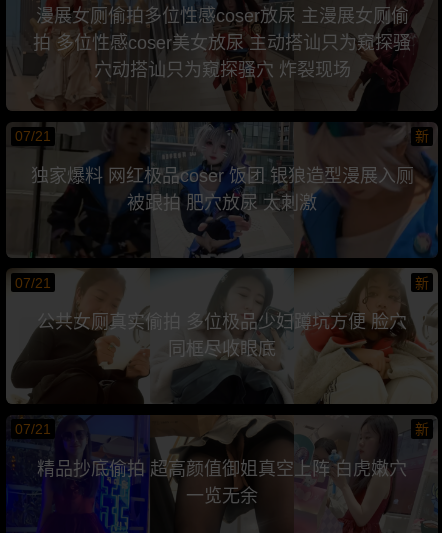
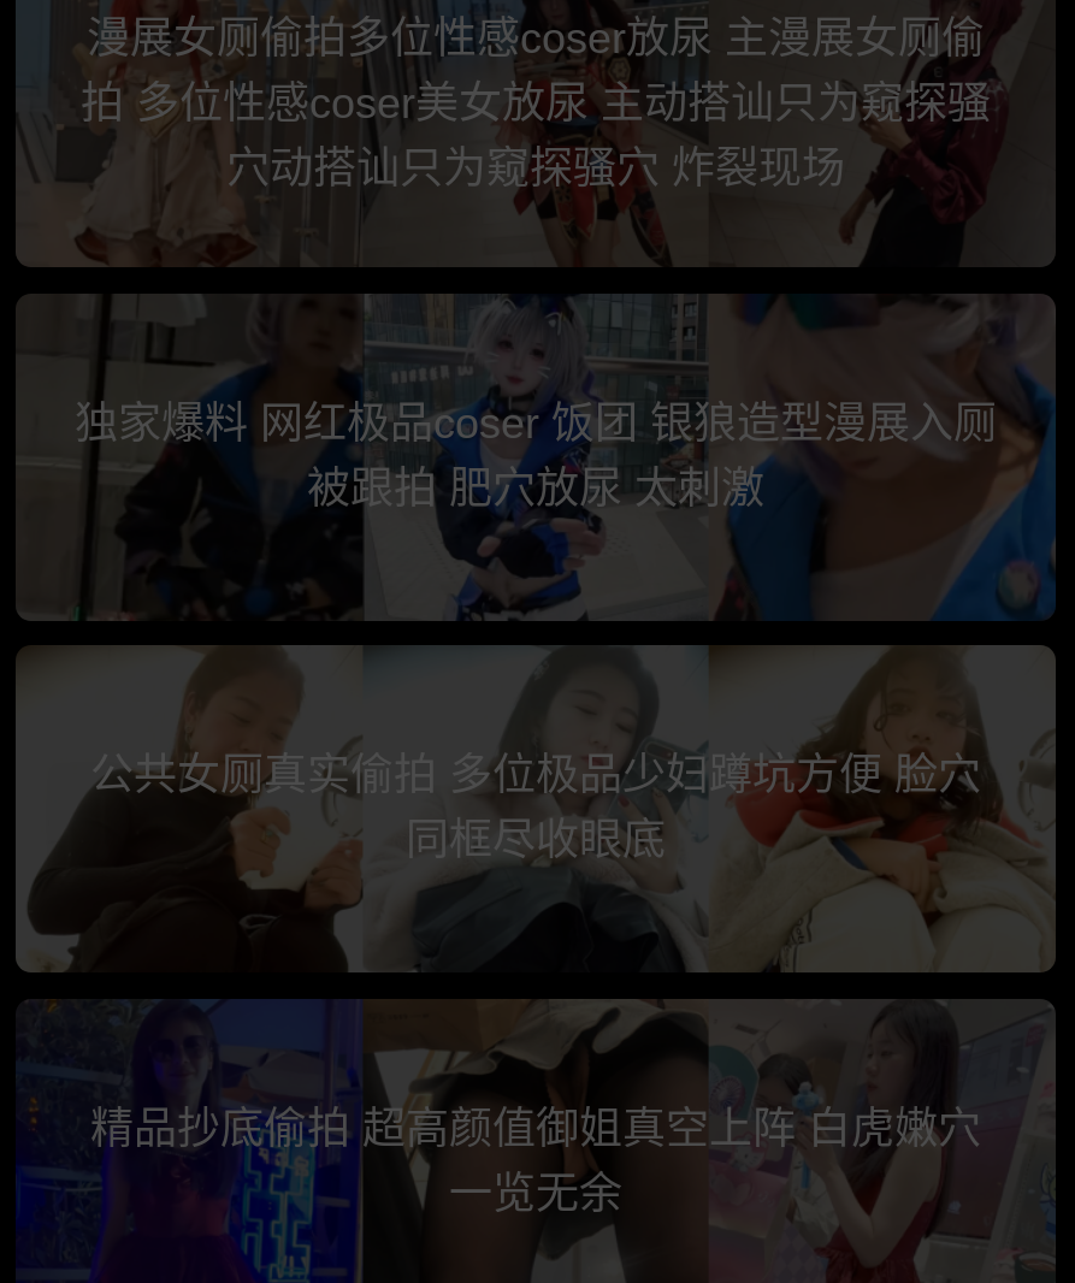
- 07/21
- 新

- 07/21
- 新

- 07/21
- 新
